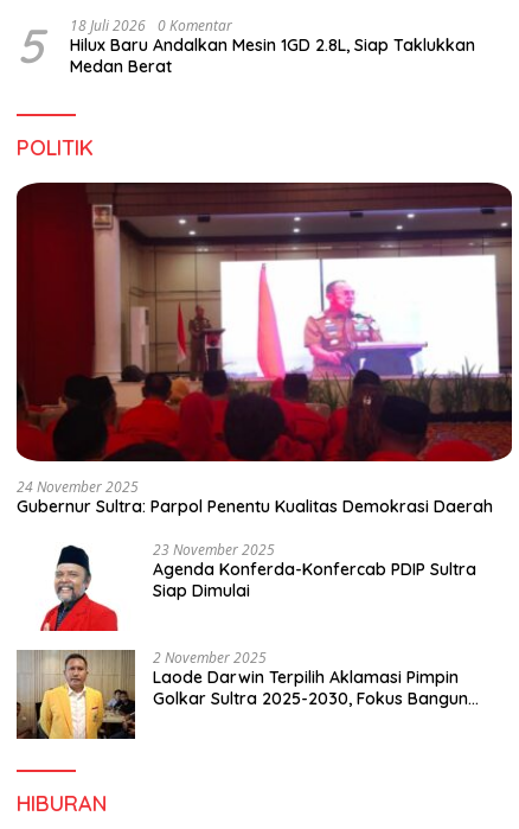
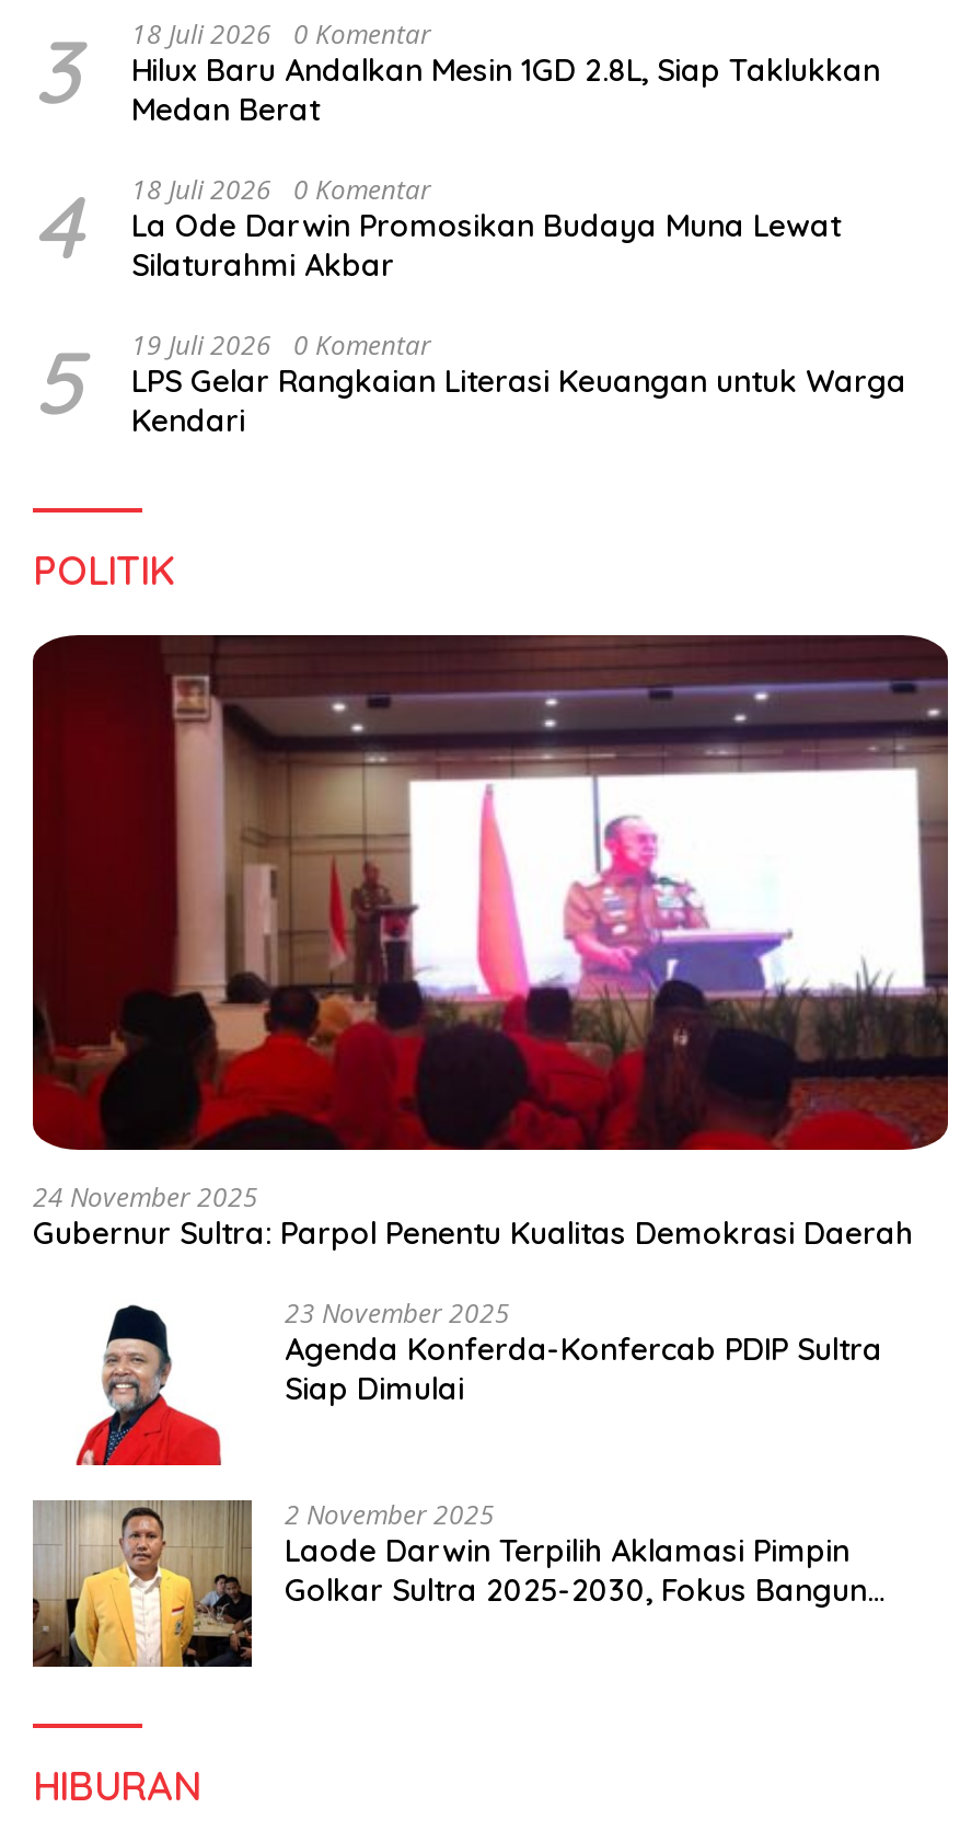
- 5 18 Juli 2026 0 Komentar Hilux Baru Andalkan Mesin 1GD 2.8L, Siap Taklukkan Medan Berat
+ 3 18 Juli 2026 0 Komentar Hilux Baru Andalkan Mesin 1GD 2.8L, Siap Taklukkan Medan Berat

+ 4
+ 18 Juli 2026 0 Komentar
+ La Ode Darwin Promosikan Budaya Muna Lewat
+ Silaturahmi Akbar
+ 5
+ 19 Juli 2026 0 Komentar
+ LPS Gelar Rangkaian Literasi Keuangan untuk Warga
+ Kendari
